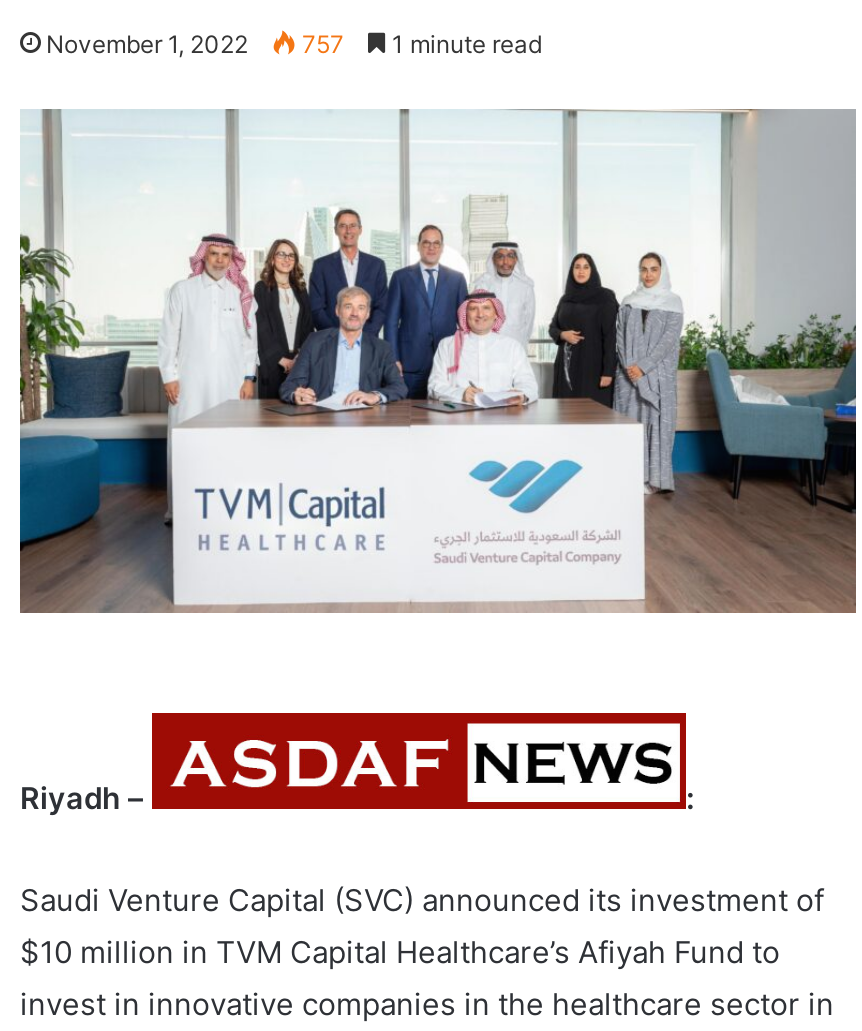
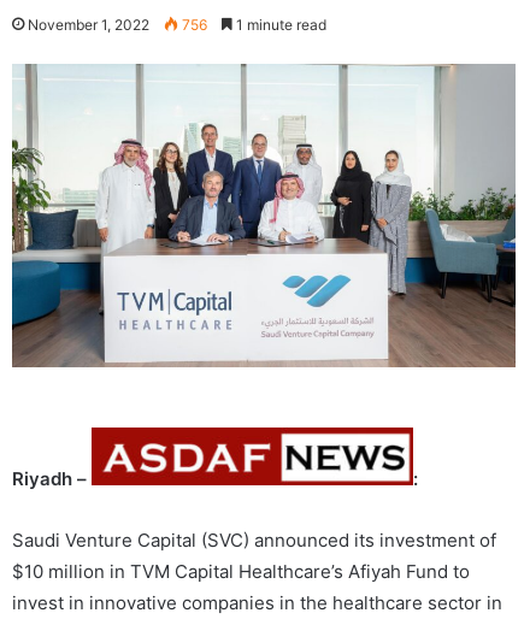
- November 1, 2022 757 1 minute read
+ November 1, 2022 756 1 minute read
